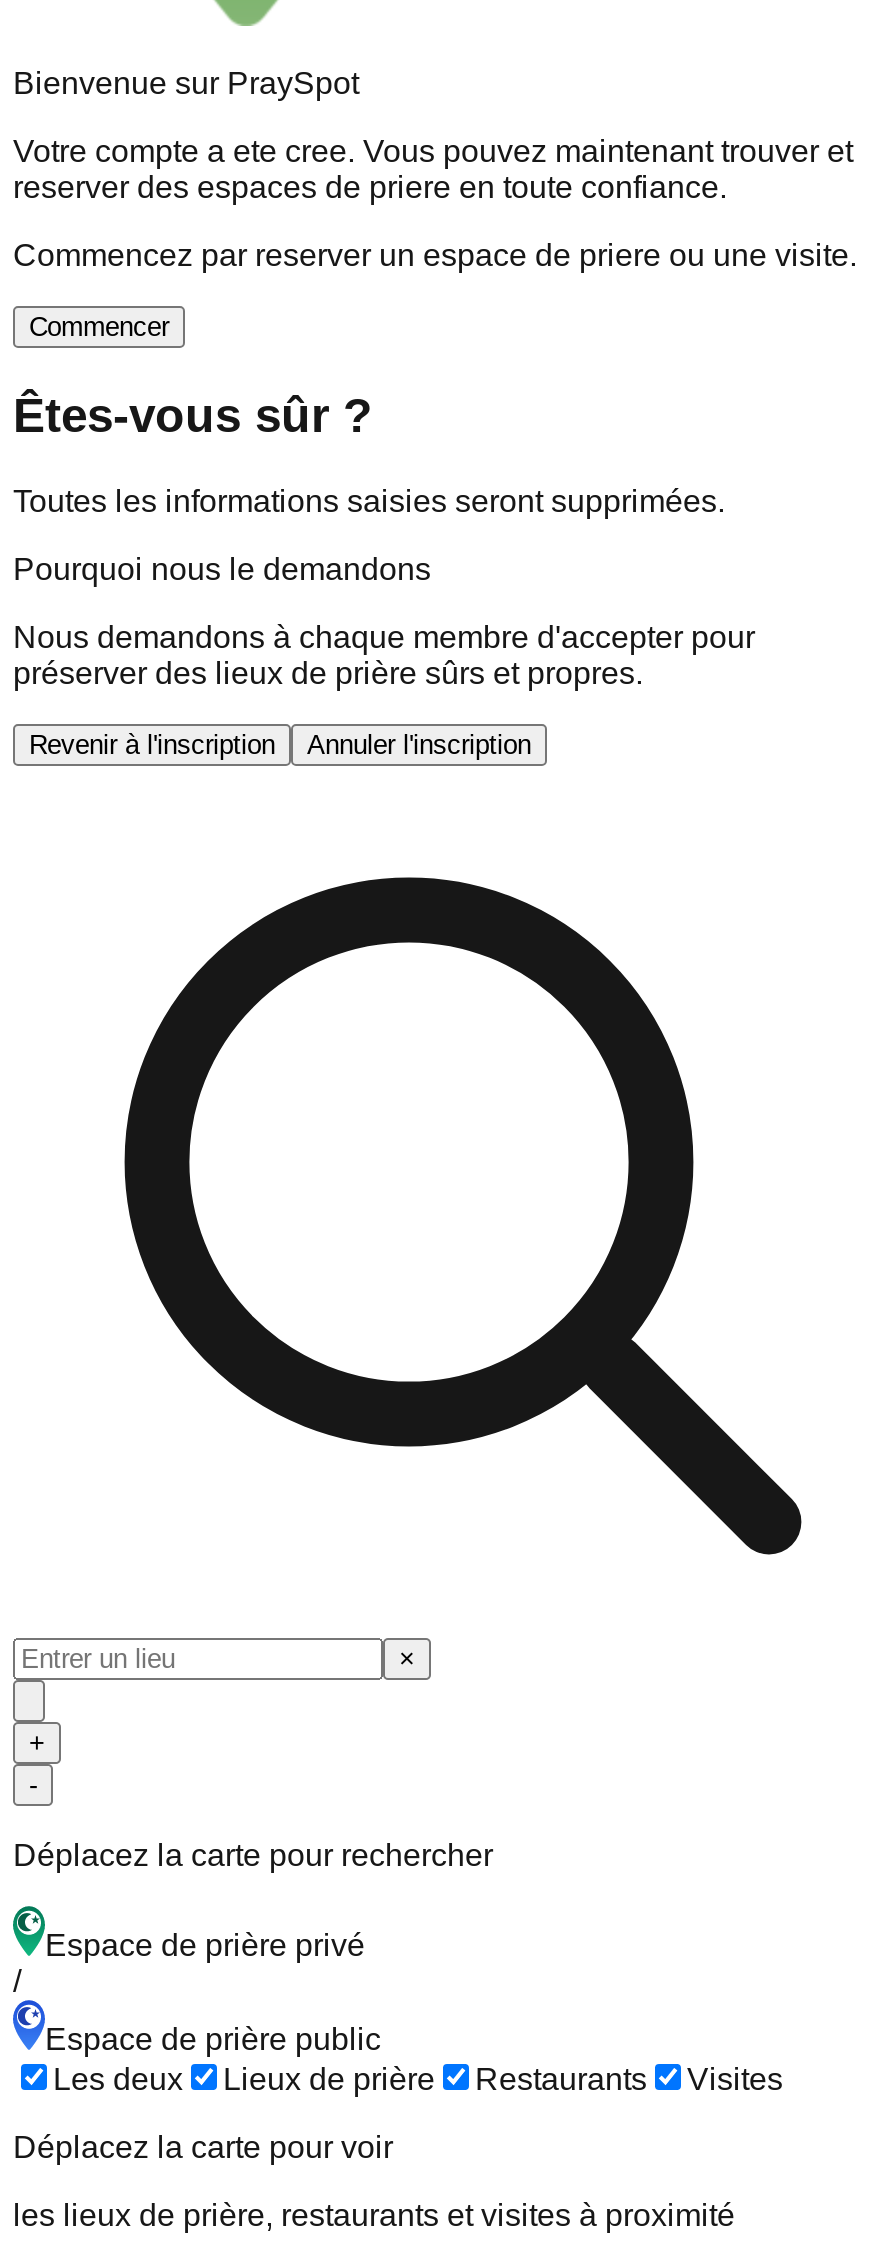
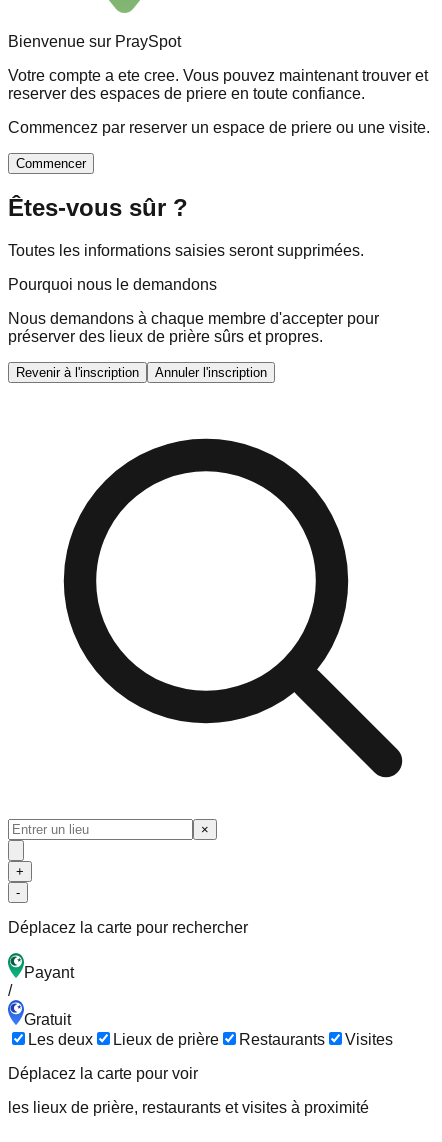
- Espace de prière privé
+ Payant

- Espace de prière public
+ Gratuit
